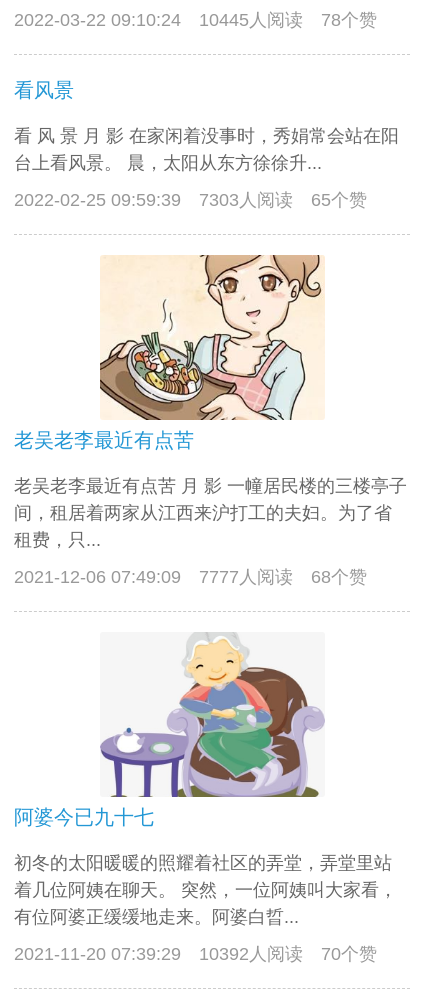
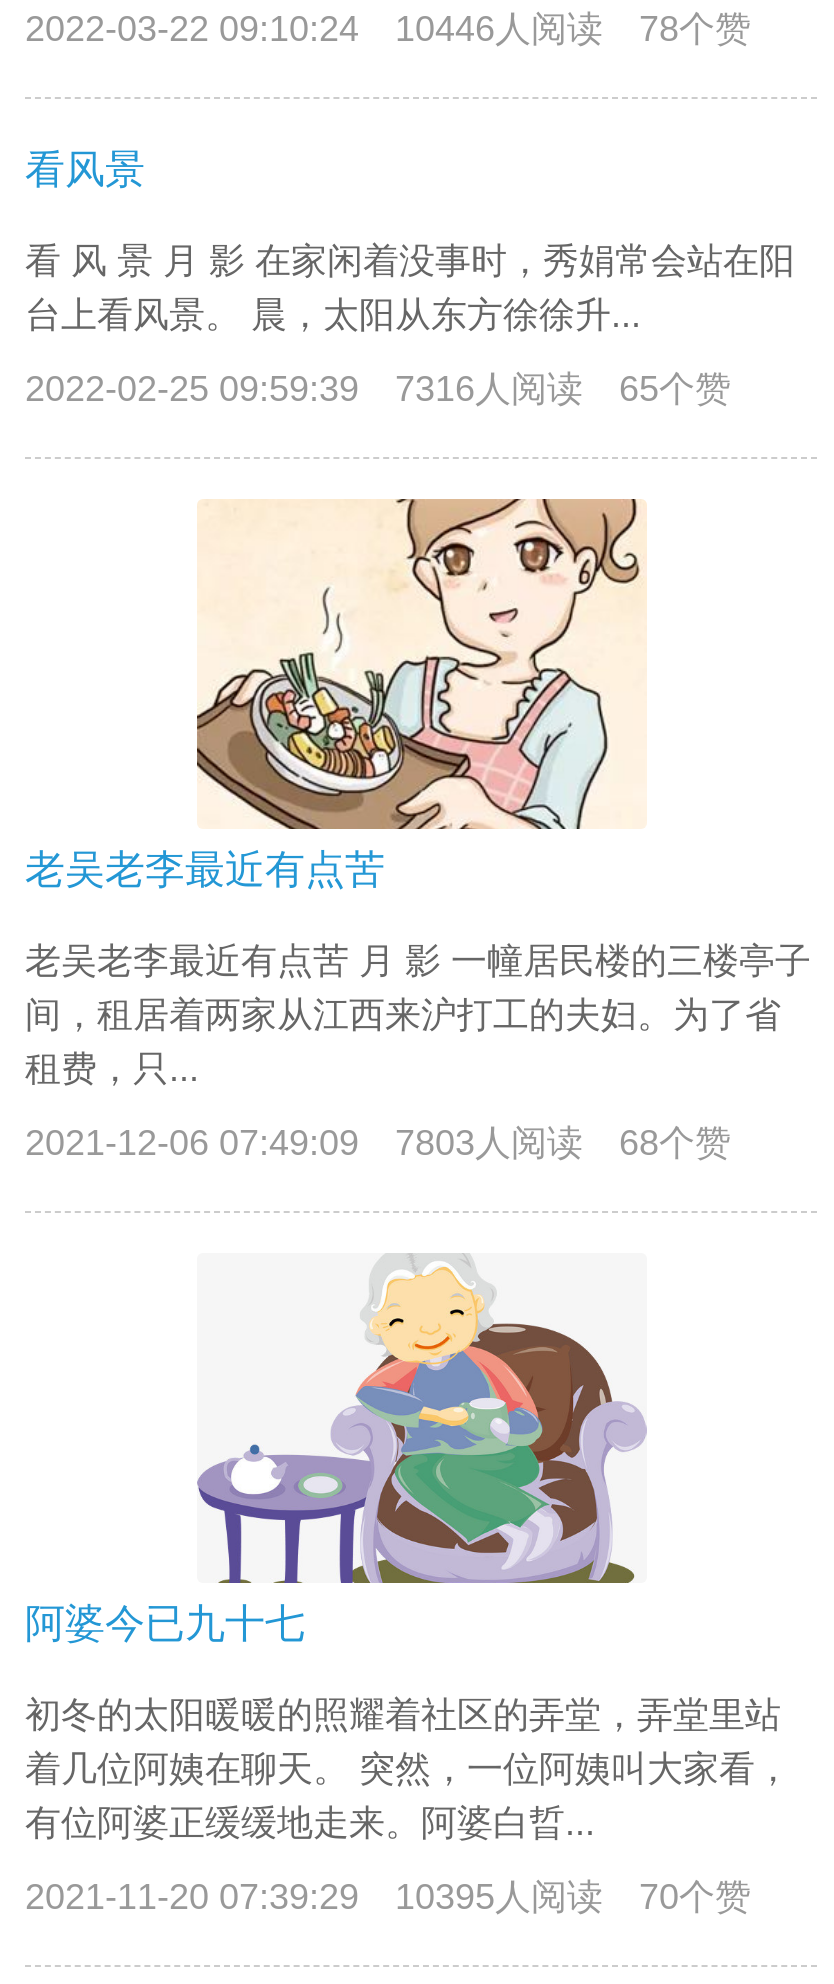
- 2022-03-22 09:10:24 10445人阅读 78个赞
+ 2022-03-22 09:10:24 10446人阅读 78个赞

- 2022-02-25 09:59:39 7303人阅读 65个赞
+ 2022-02-25 09:59:39 7316人阅读 65个赞

- 2021-12-06 07:49:09 7777人阅读 68个赞
+ 2021-12-06 07:49:09 7803人阅读 68个赞

- 2021-11-20 07:39:29 10392人阅读 70个赞
+ 2021-11-20 07:39:29 10395人阅读 70个赞
